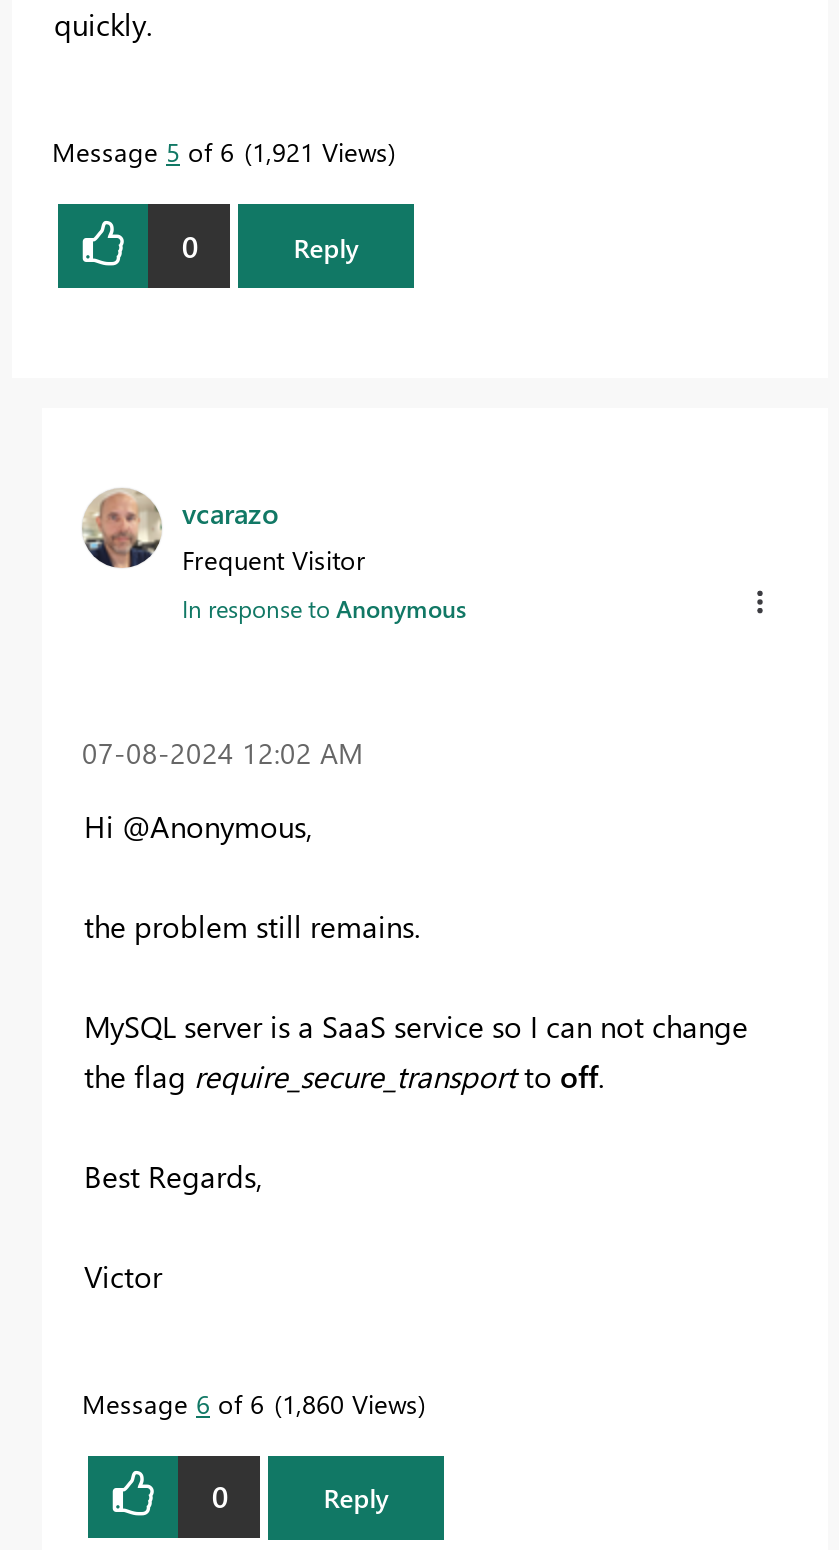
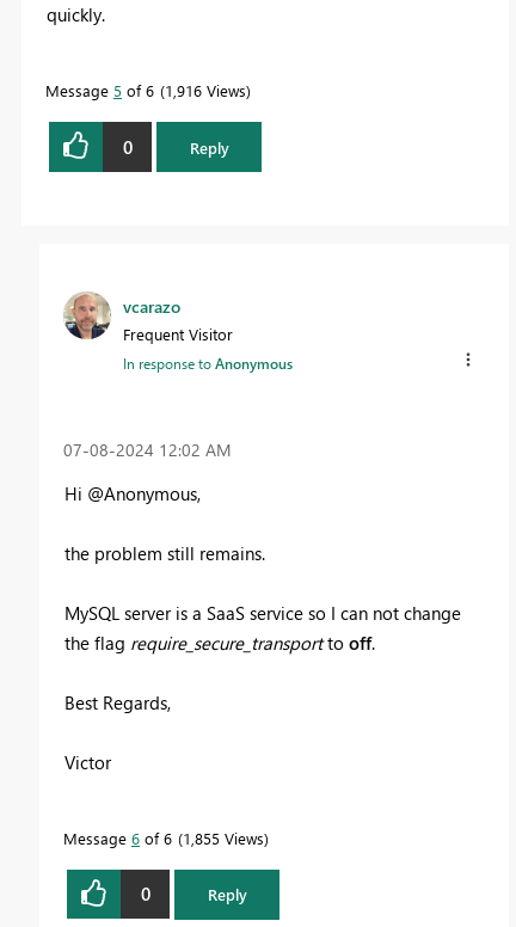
- Message 5 of 6 1,921 Views
+ Message 5 of 6 1,916 Views

- Message 6 of 6 1,860 Views
+ Message 6 of 6 1,855 Views
